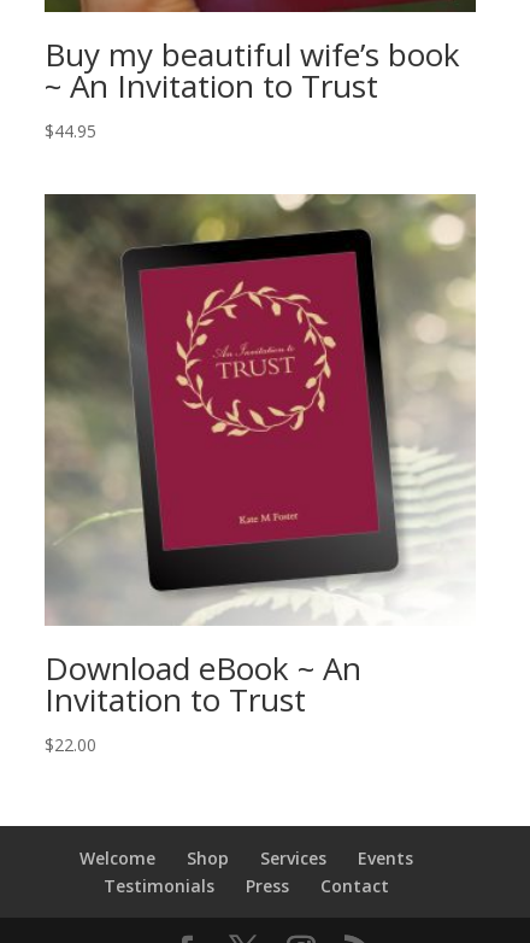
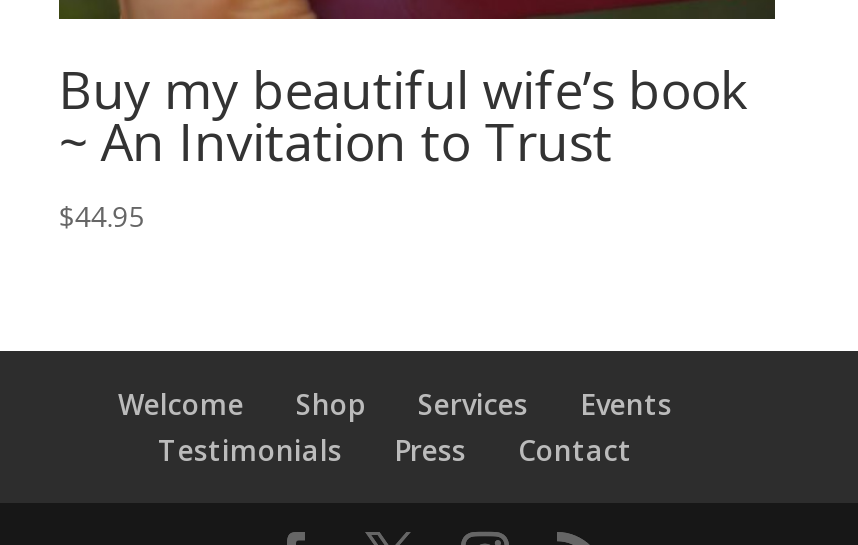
- [image]
- Download eBook ~ An
- Invitation to Trust
- $22.00
